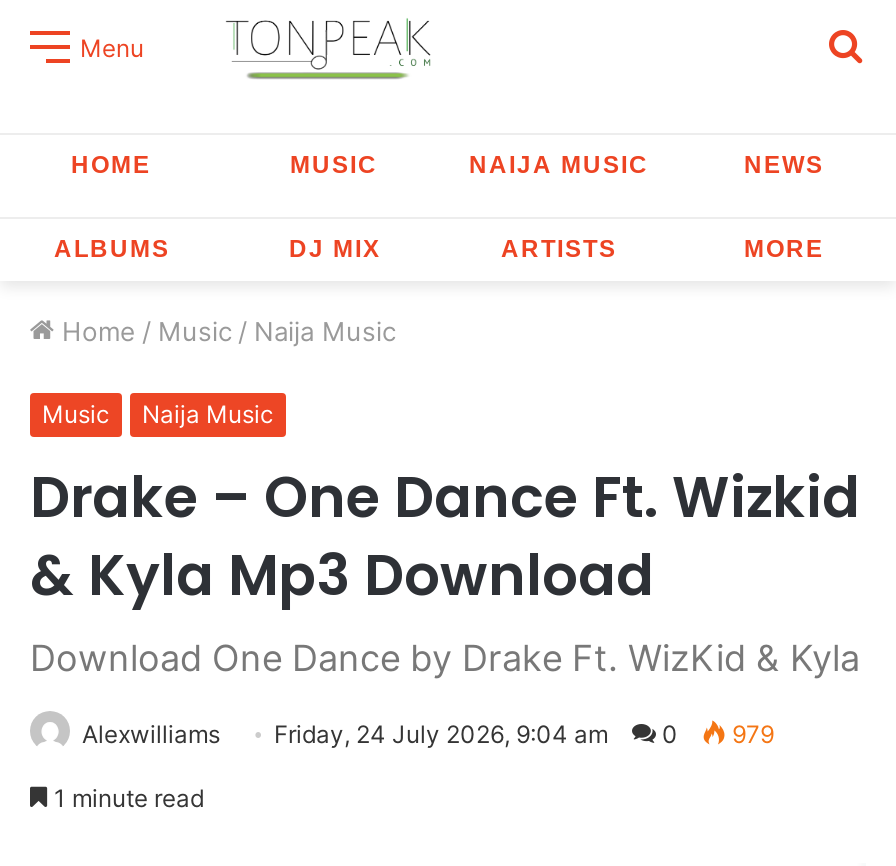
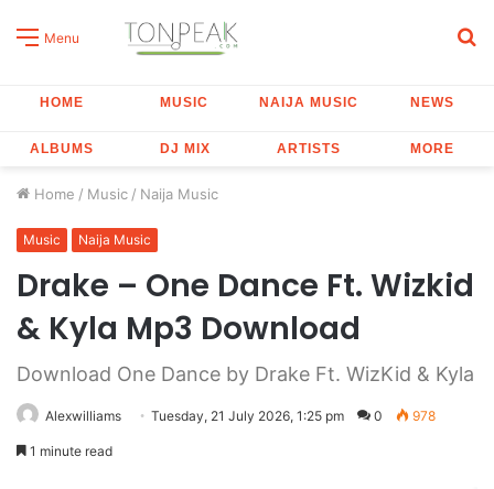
- Friday, 24 July 2026, 9:04 am
+ Tuesday, 21 July 2026, 1:25 pm

- 979
+ 978
